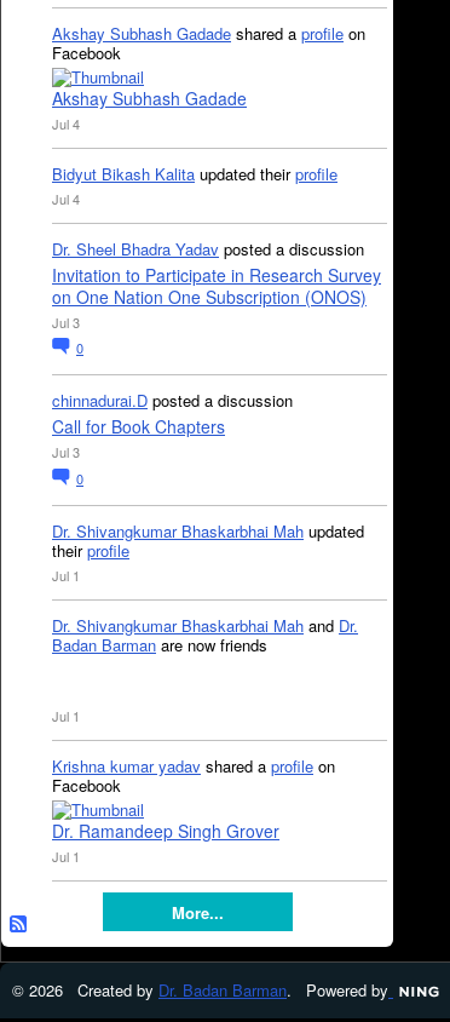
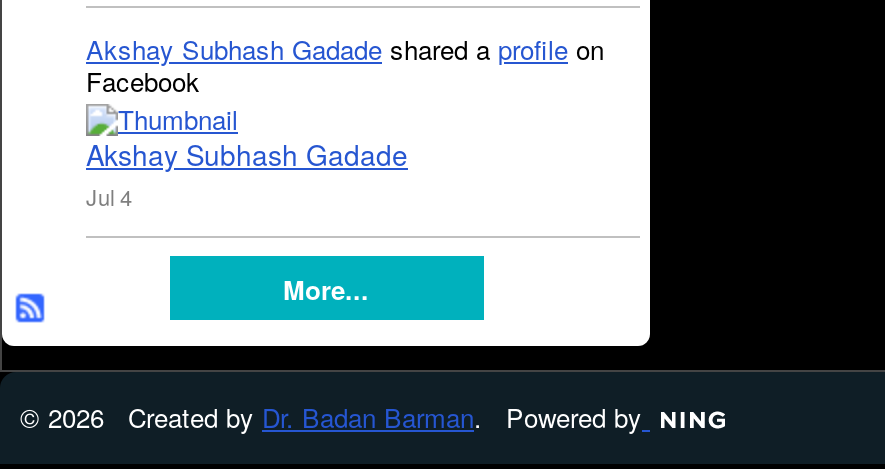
- Bidyut Bikash Kalita updated their profile
- Jul 4
- Dr. Sheel Bhadra Yadav posted a discussion
- Invitation to Participate in Research Survey
- on One Nation One Subscription (ONOS)
- Jul 3
- 0
- chinnadurai.D posted a discussion
- Call for Book Chapters
- Jul 3
- 0
- Dr. Shivangkumar Bhaskarbhai Mah updated
- theirprofile
- Jul 1
- Dr. Shivangkumar Bhaskarbhai Mah and Dr.
- Badan Barmanare now friends
- Jul 1
- Krishna kumar yadav shared a profile on
- Facebook
- Dr. Ramandeep Singh Grover
- Jul 1
